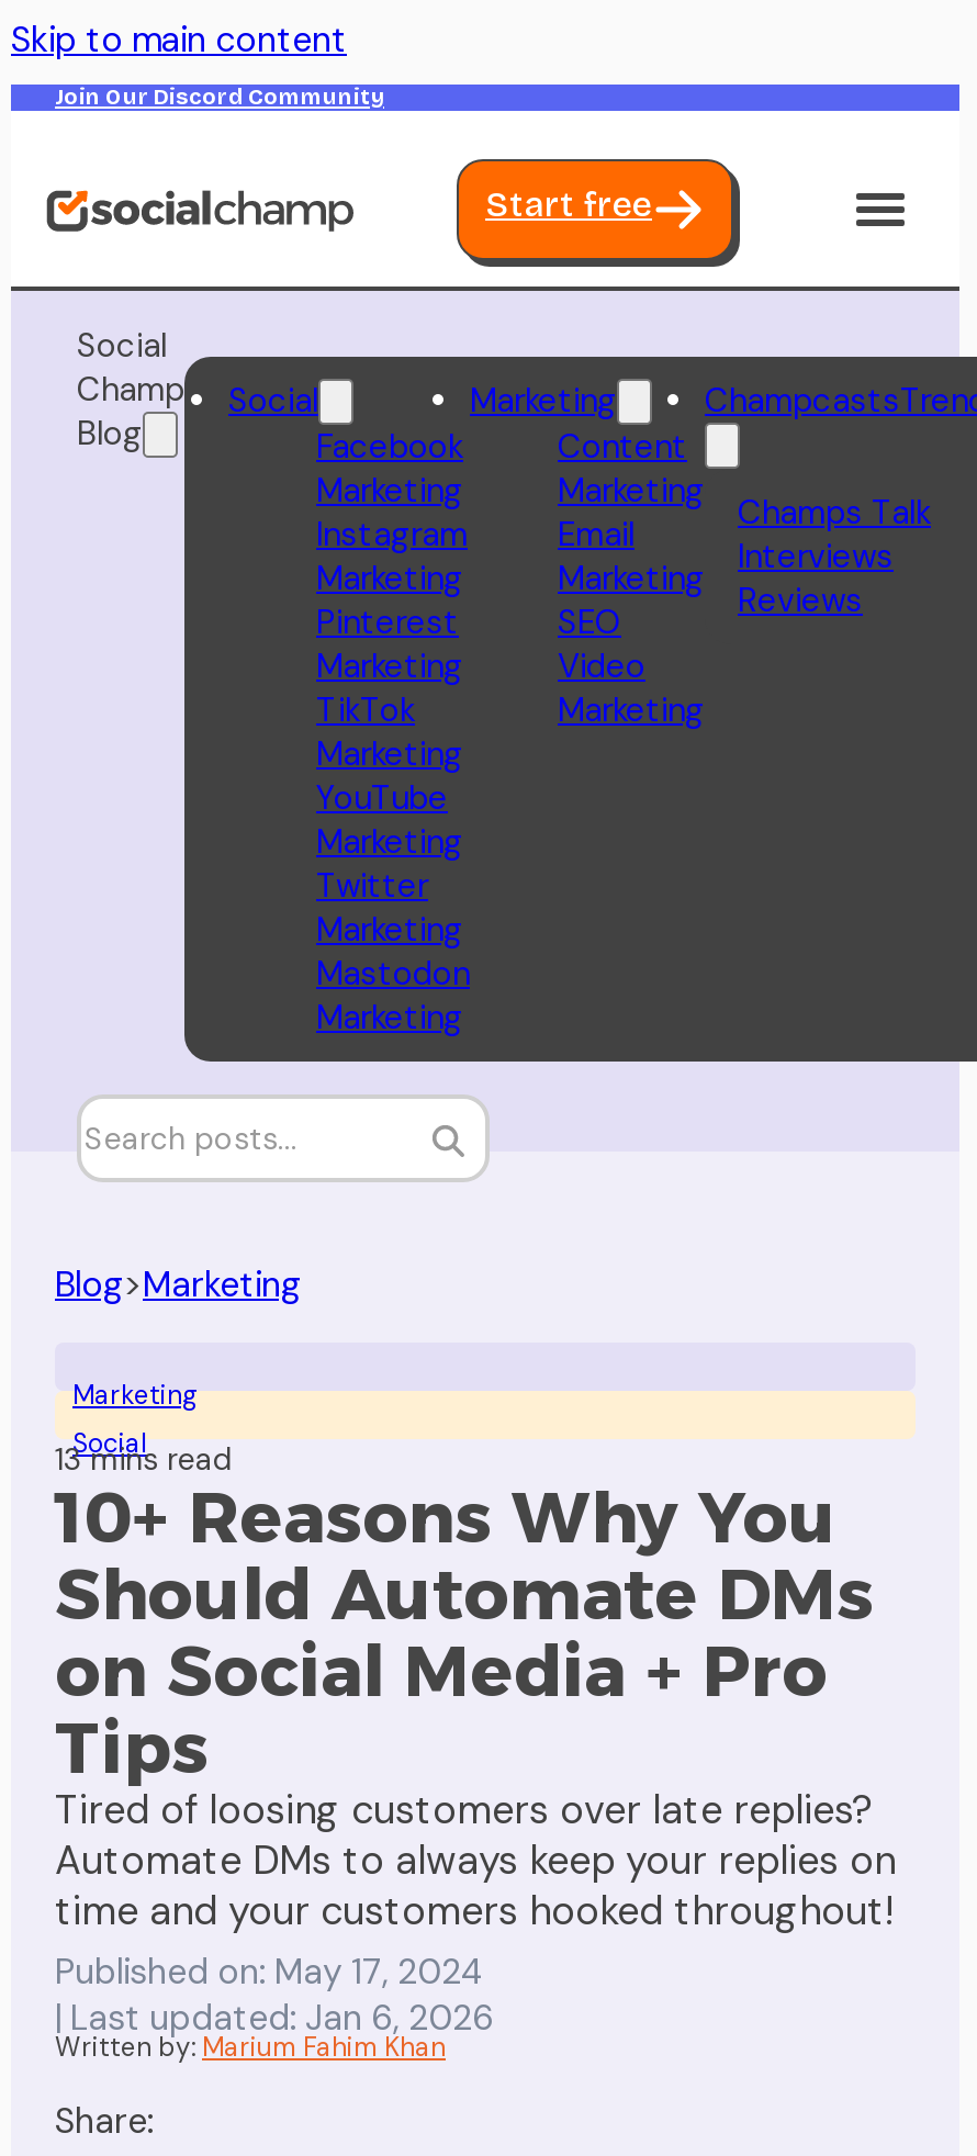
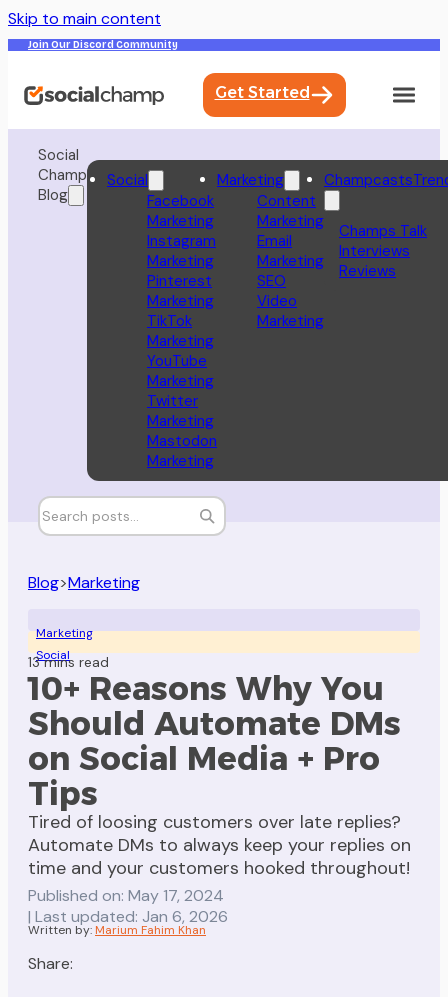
- Start free
+ Get Started
